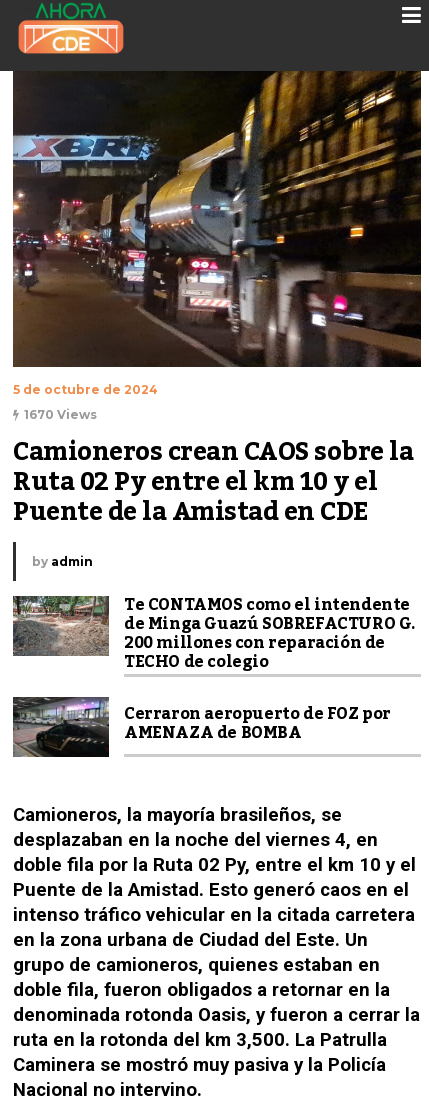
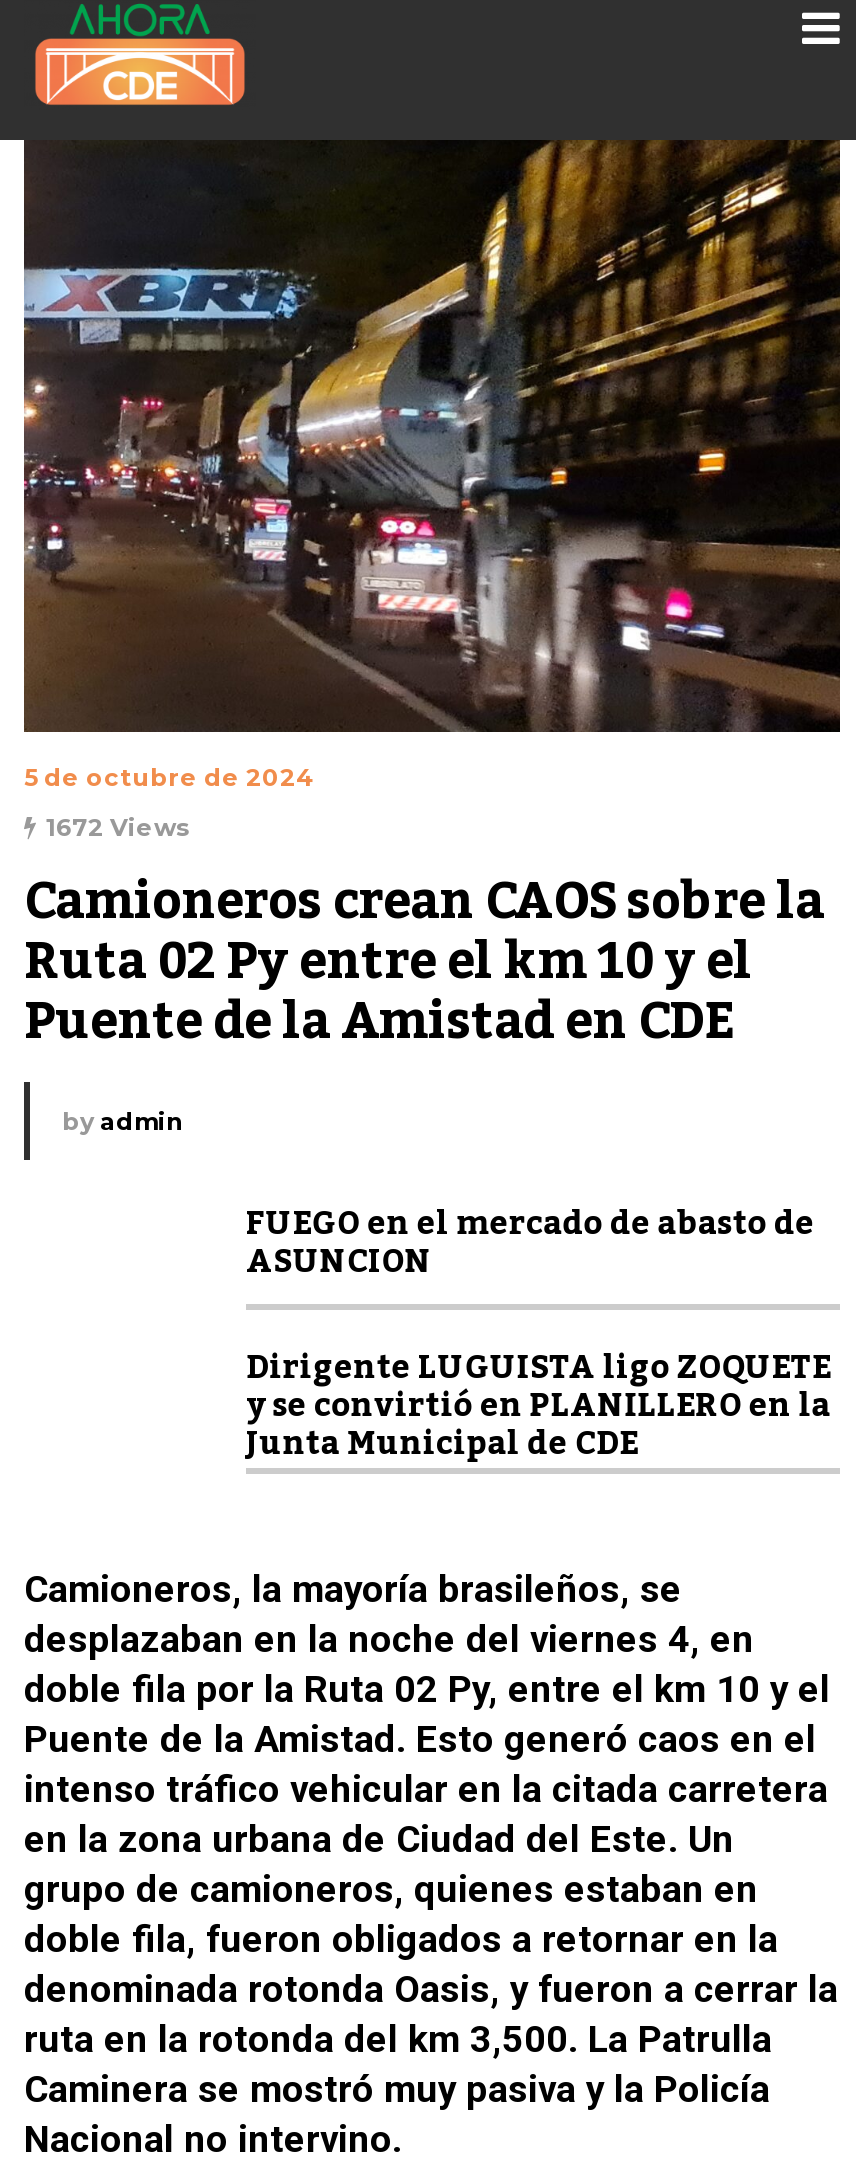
- 1670 Views
+ 1672 Views

- Te CONTAMOS como el intendente
- de Minga Guazú SOBREFACTURO G.
- 200 millones con reparación de
- TECHO de colegio
+ FUEGO en el mercado de abasto de
+ ASUNCION

- [image]

- [image]

- Cerraron aeropuerto de FOZ por
- AMENAZA de BOMBA
+ Dirigente LUGUISTA ligo ZOQUETE
+ y se convirtió en PLANILLERO en la
+ Junta Municipal de CDE
